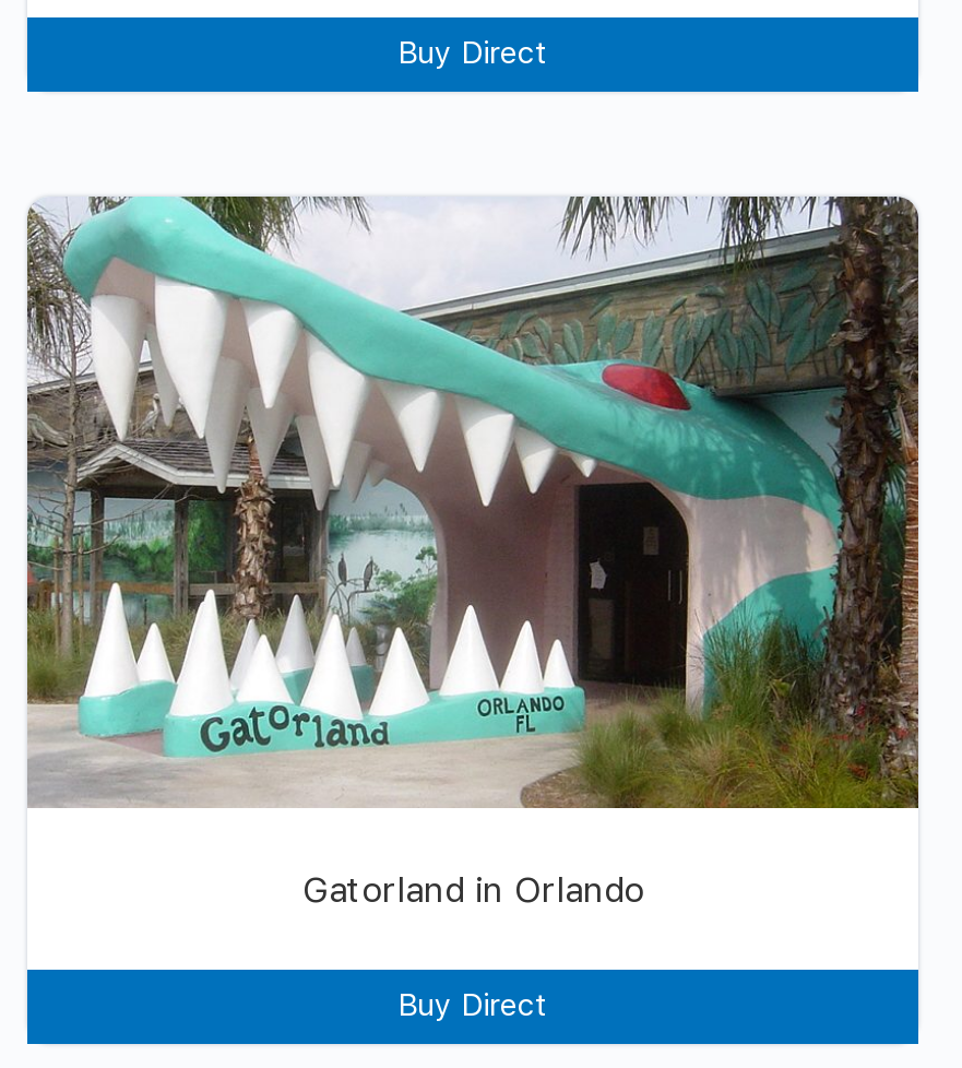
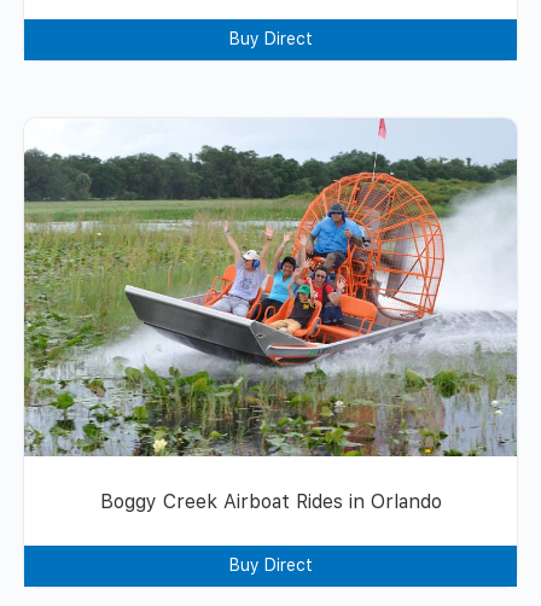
- [image]
- Gatorland in Orlando
+ [image]
+ Boggy Creek Airboat Rides in Orlando
